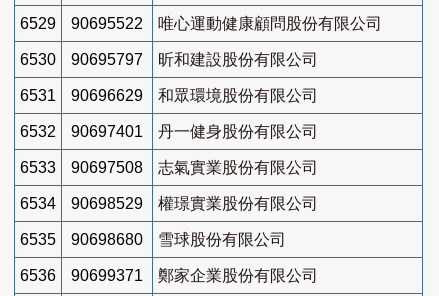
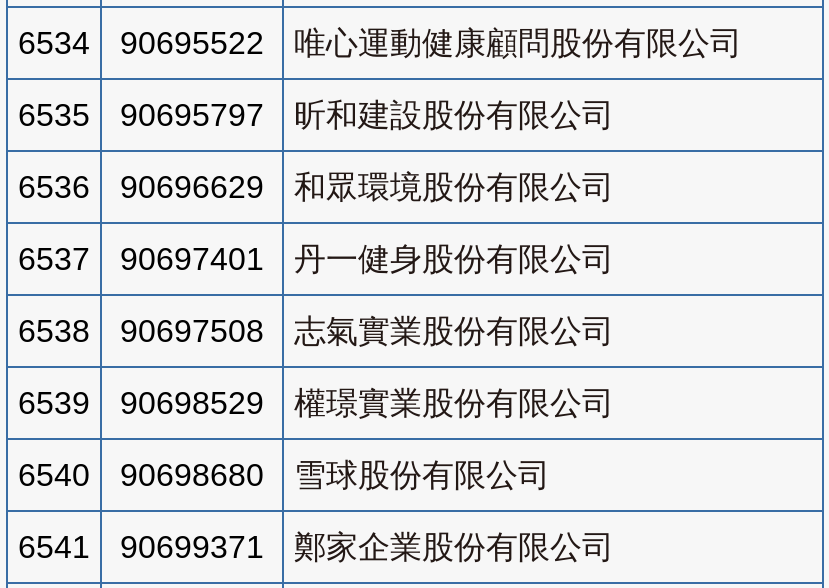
- 6529 90695522 唯心運動健康顧問股份有限公司
+ 6534 90695522 唯心運動健康顧問股份有限公司

- 6530 90695797 昕和建設股份有限公司
+ 6535 90695797 昕和建設股份有限公司

- 6531 90696629 和眾環境股份有限公司
+ 6536 90696629 和眾環境股份有限公司

- 6532 90697401 丹一健身股份有限公司
+ 6537 90697401 丹一健身股份有限公司

- 6533 90697508 志氣實業股份有限公司
+ 6538 90697508 志氣實業股份有限公司

- 6534 90698529 權璟實業股份有限公司
+ 6539 90698529 權璟實業股份有限公司

- 6535 90698680 雪球股份有限公司
+ 6540 90698680 雪球股份有限公司

- 6536 90699371 鄭家企業股份有限公司
+ 6541 90699371 鄭家企業股份有限公司
